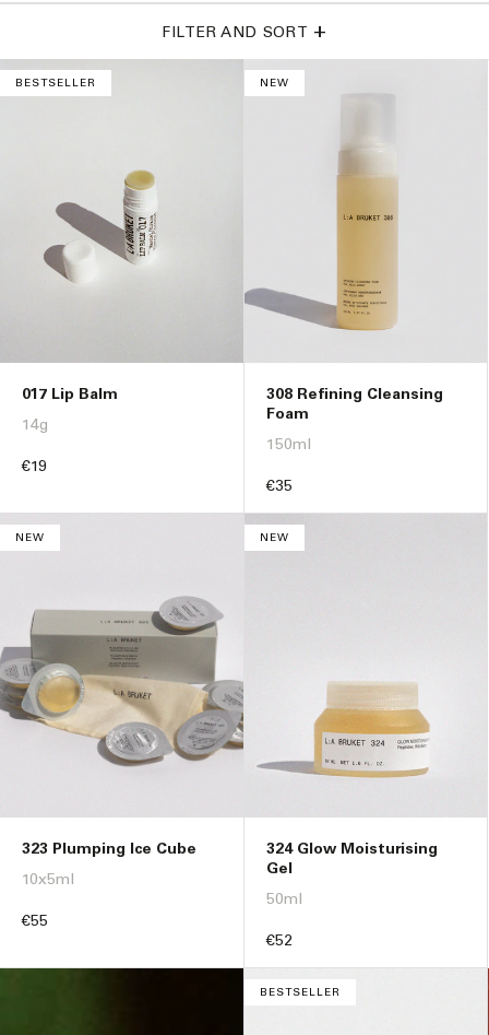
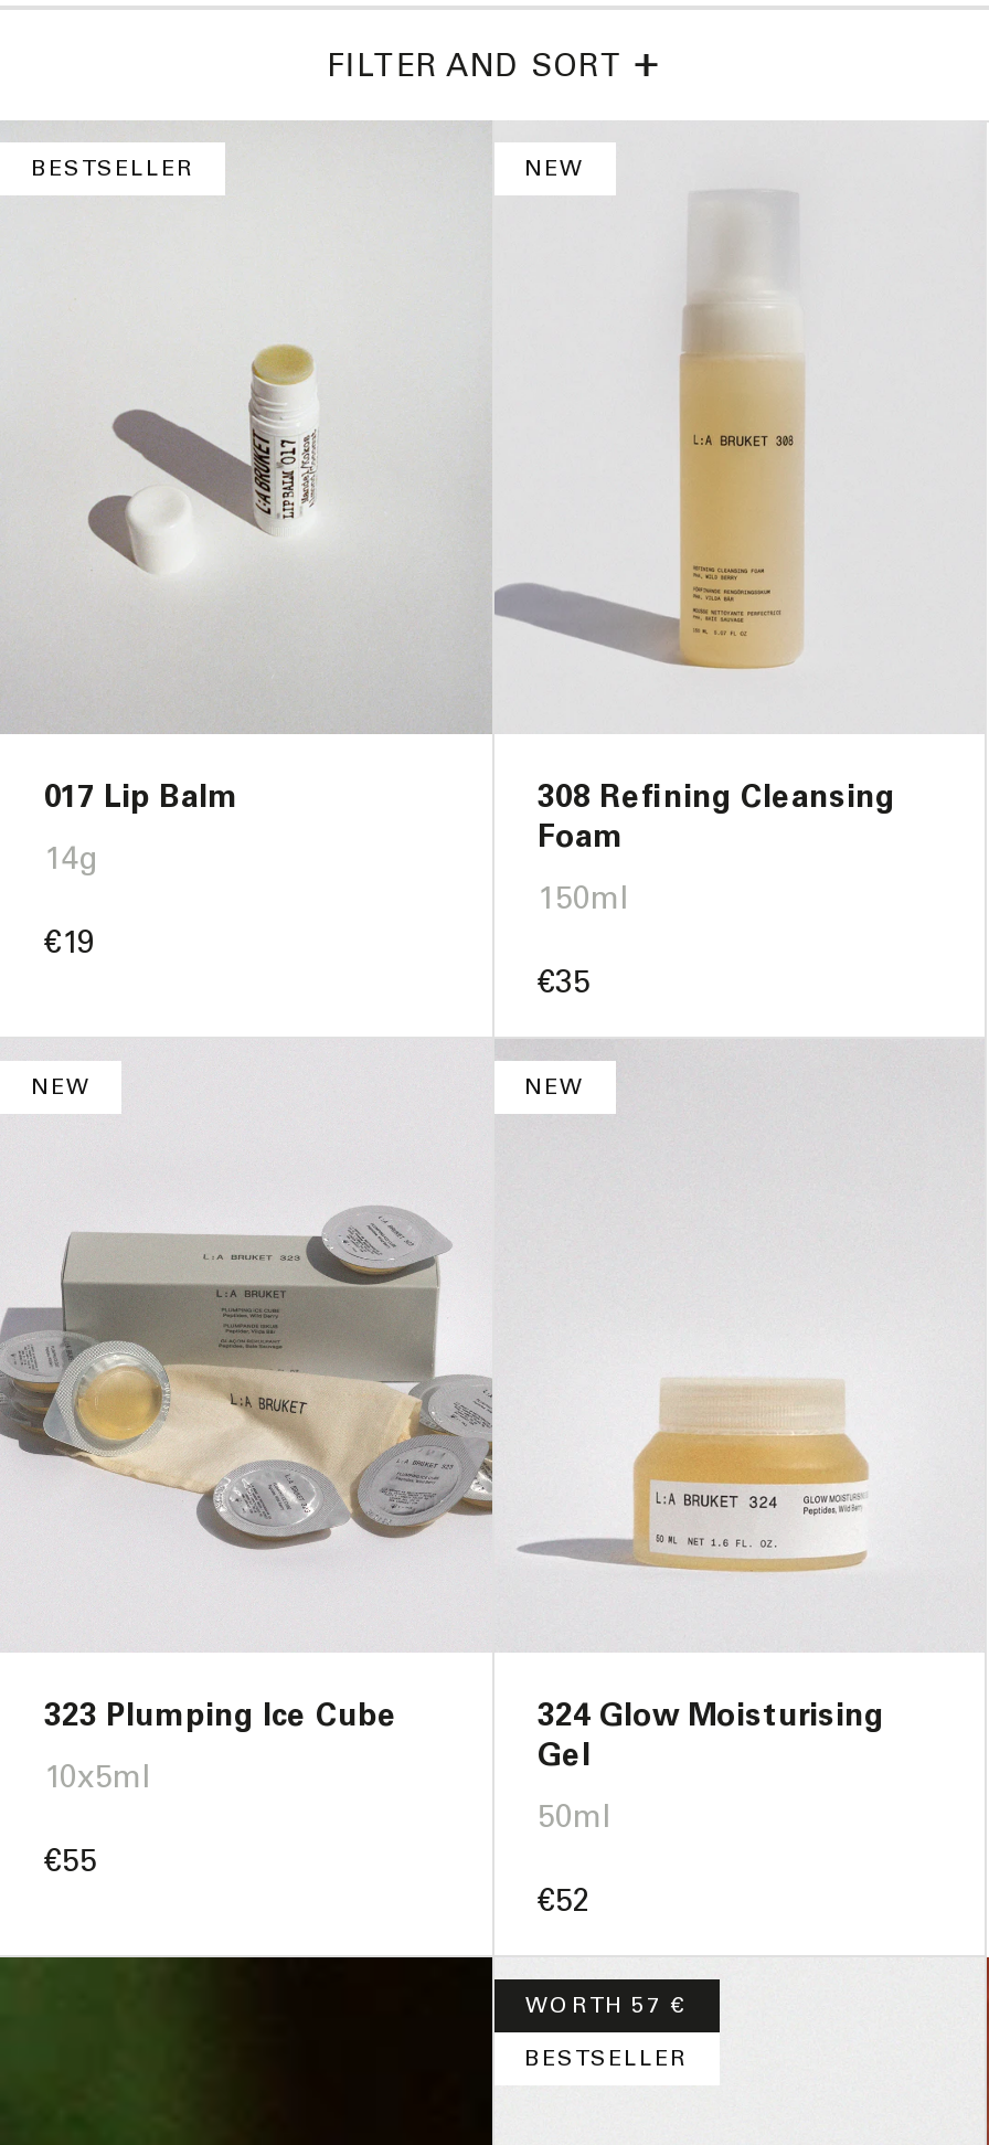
+ WORTH 57 €
